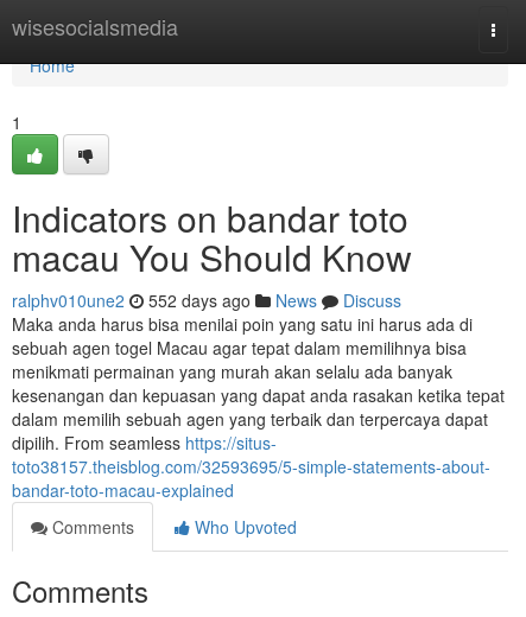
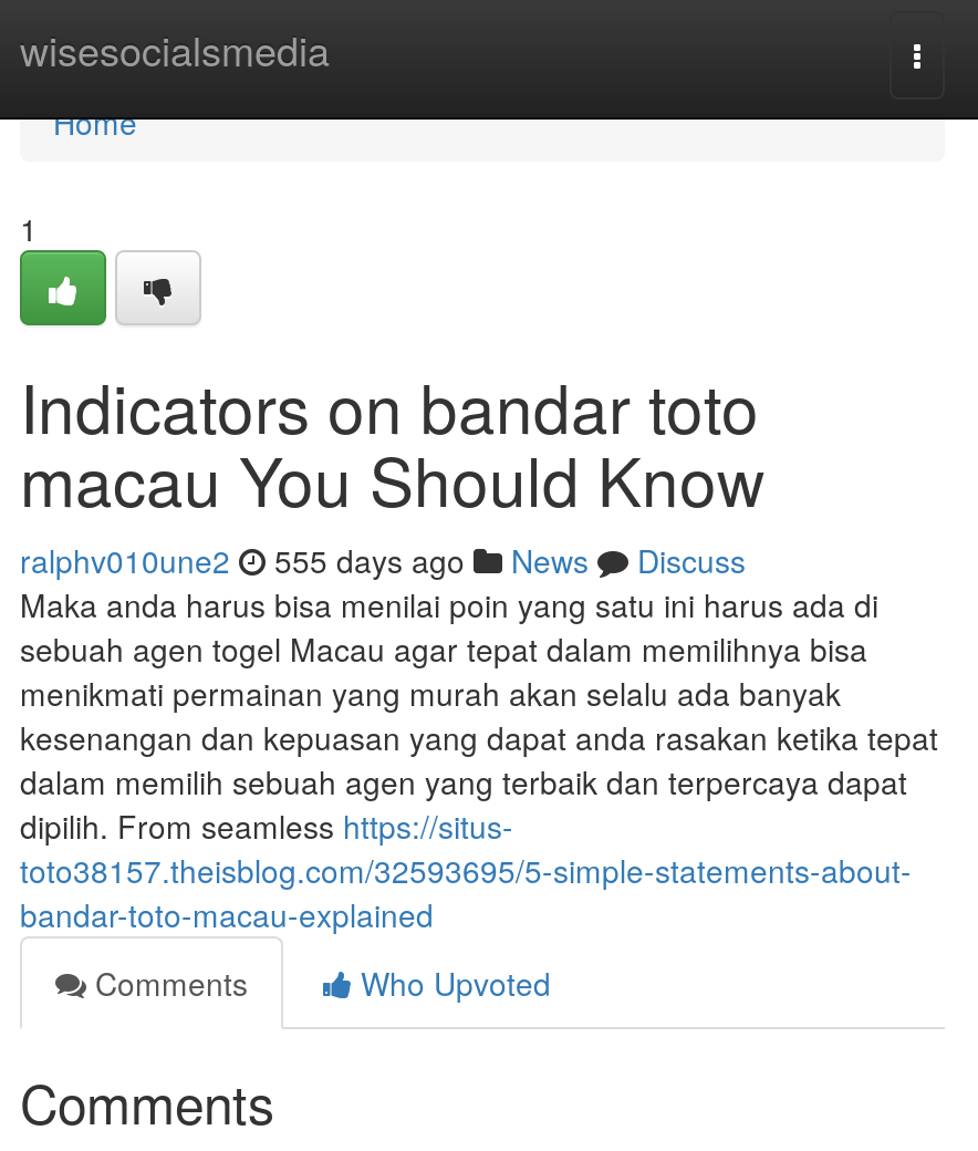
- ralphv010une2 552 days ago News Discuss
+ ralphv010une2 555 days ago News Discuss
